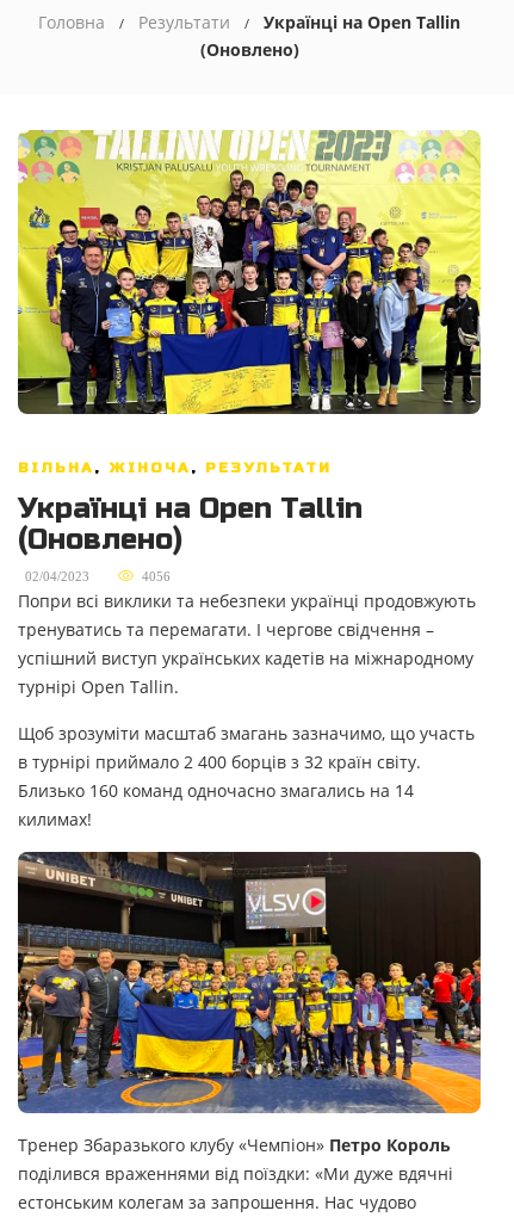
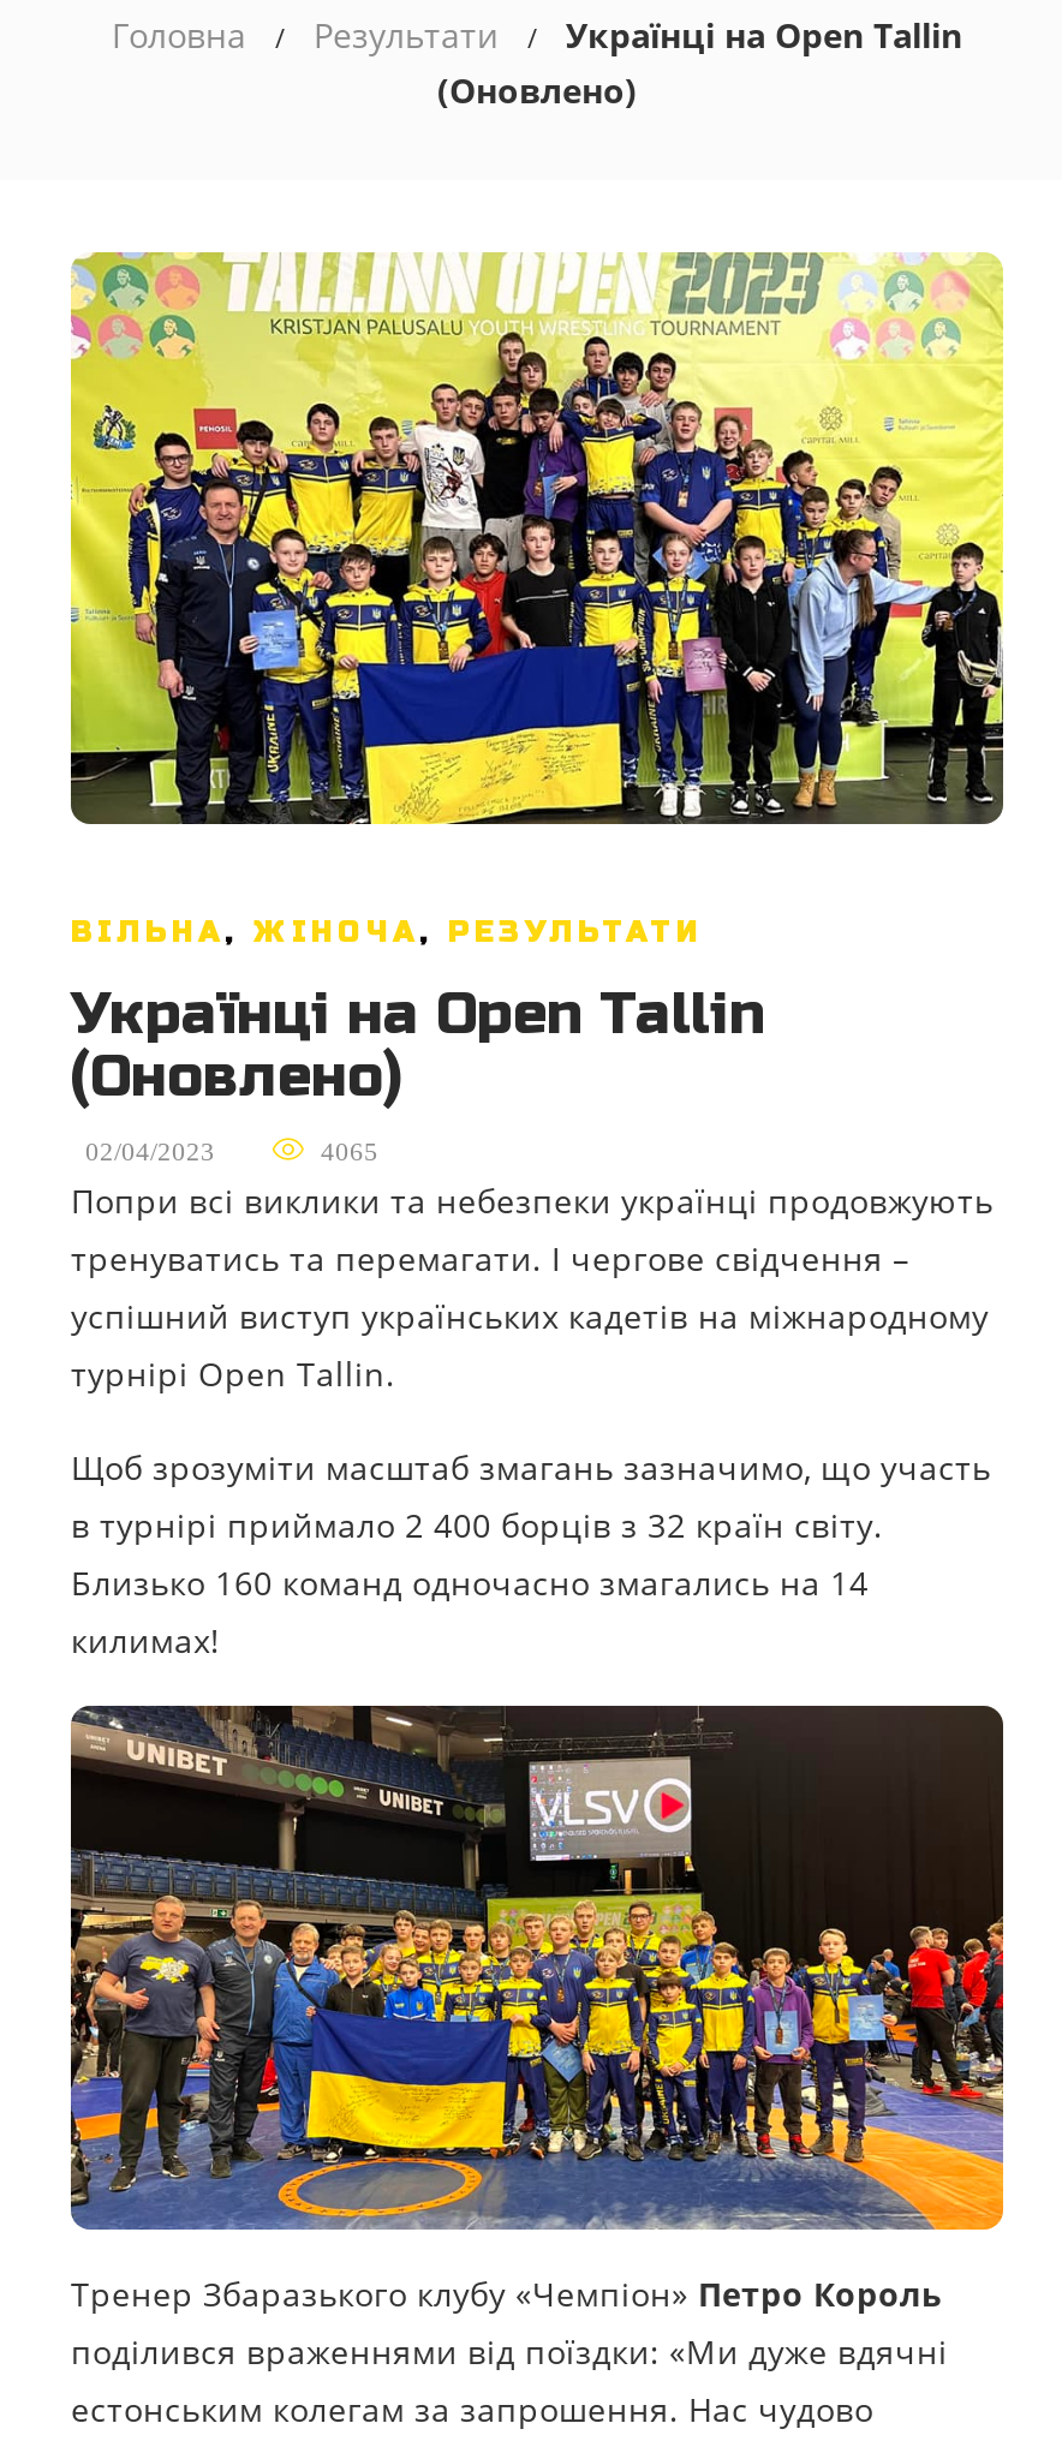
- 4056
+ 4065
